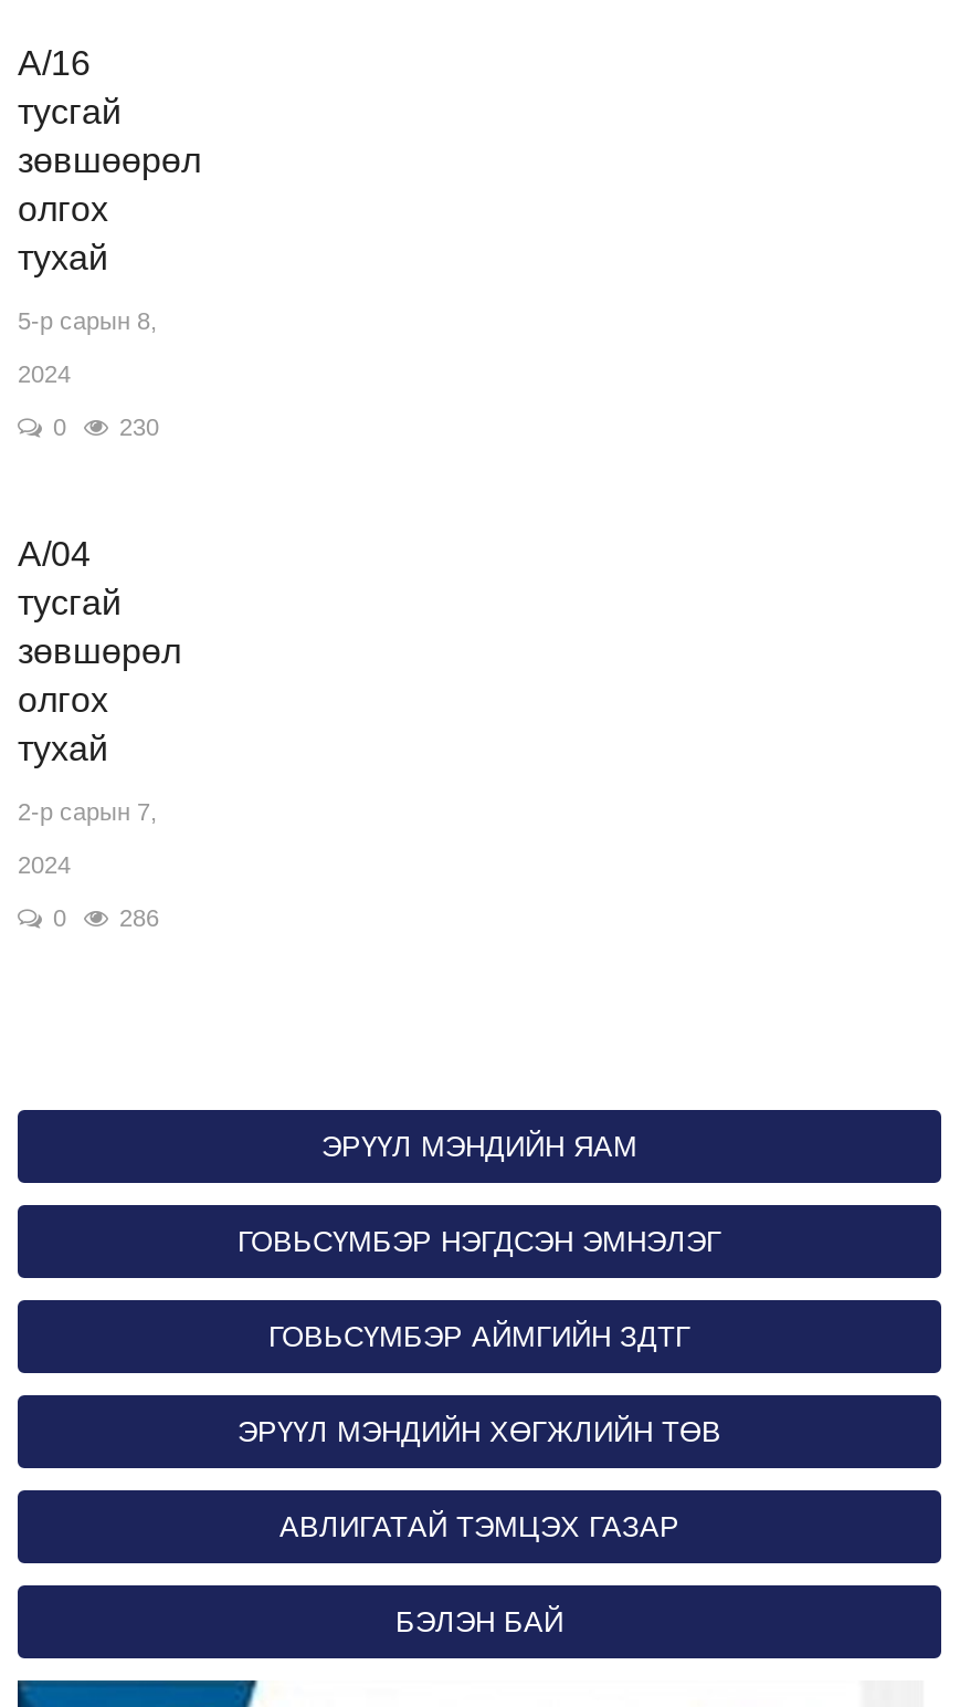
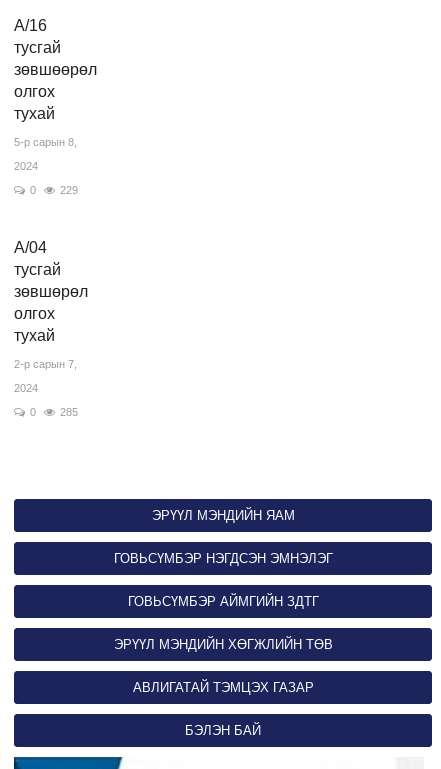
- 0 230
+ 0 229

- 0 286
+ 0 285
